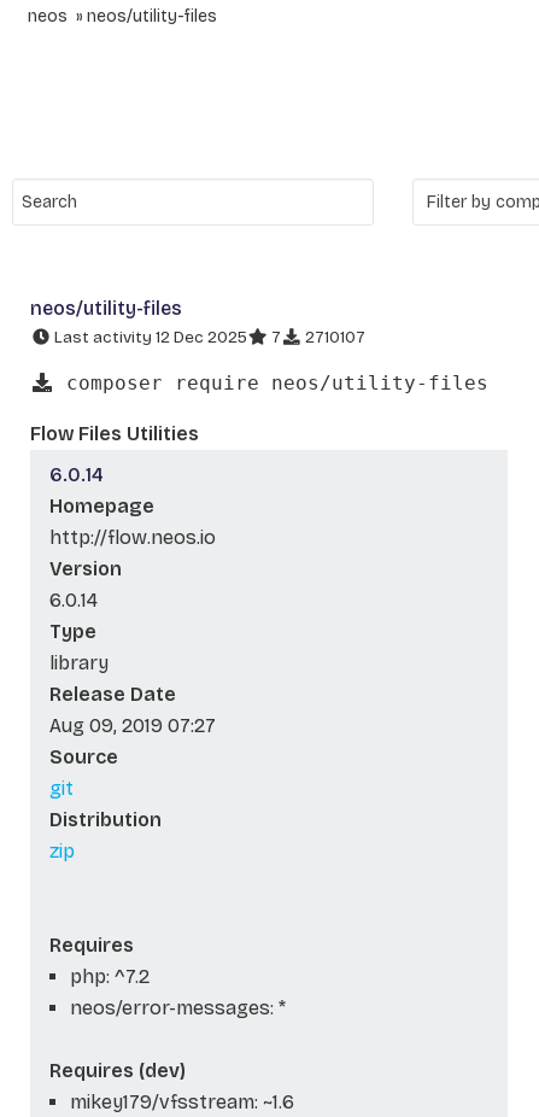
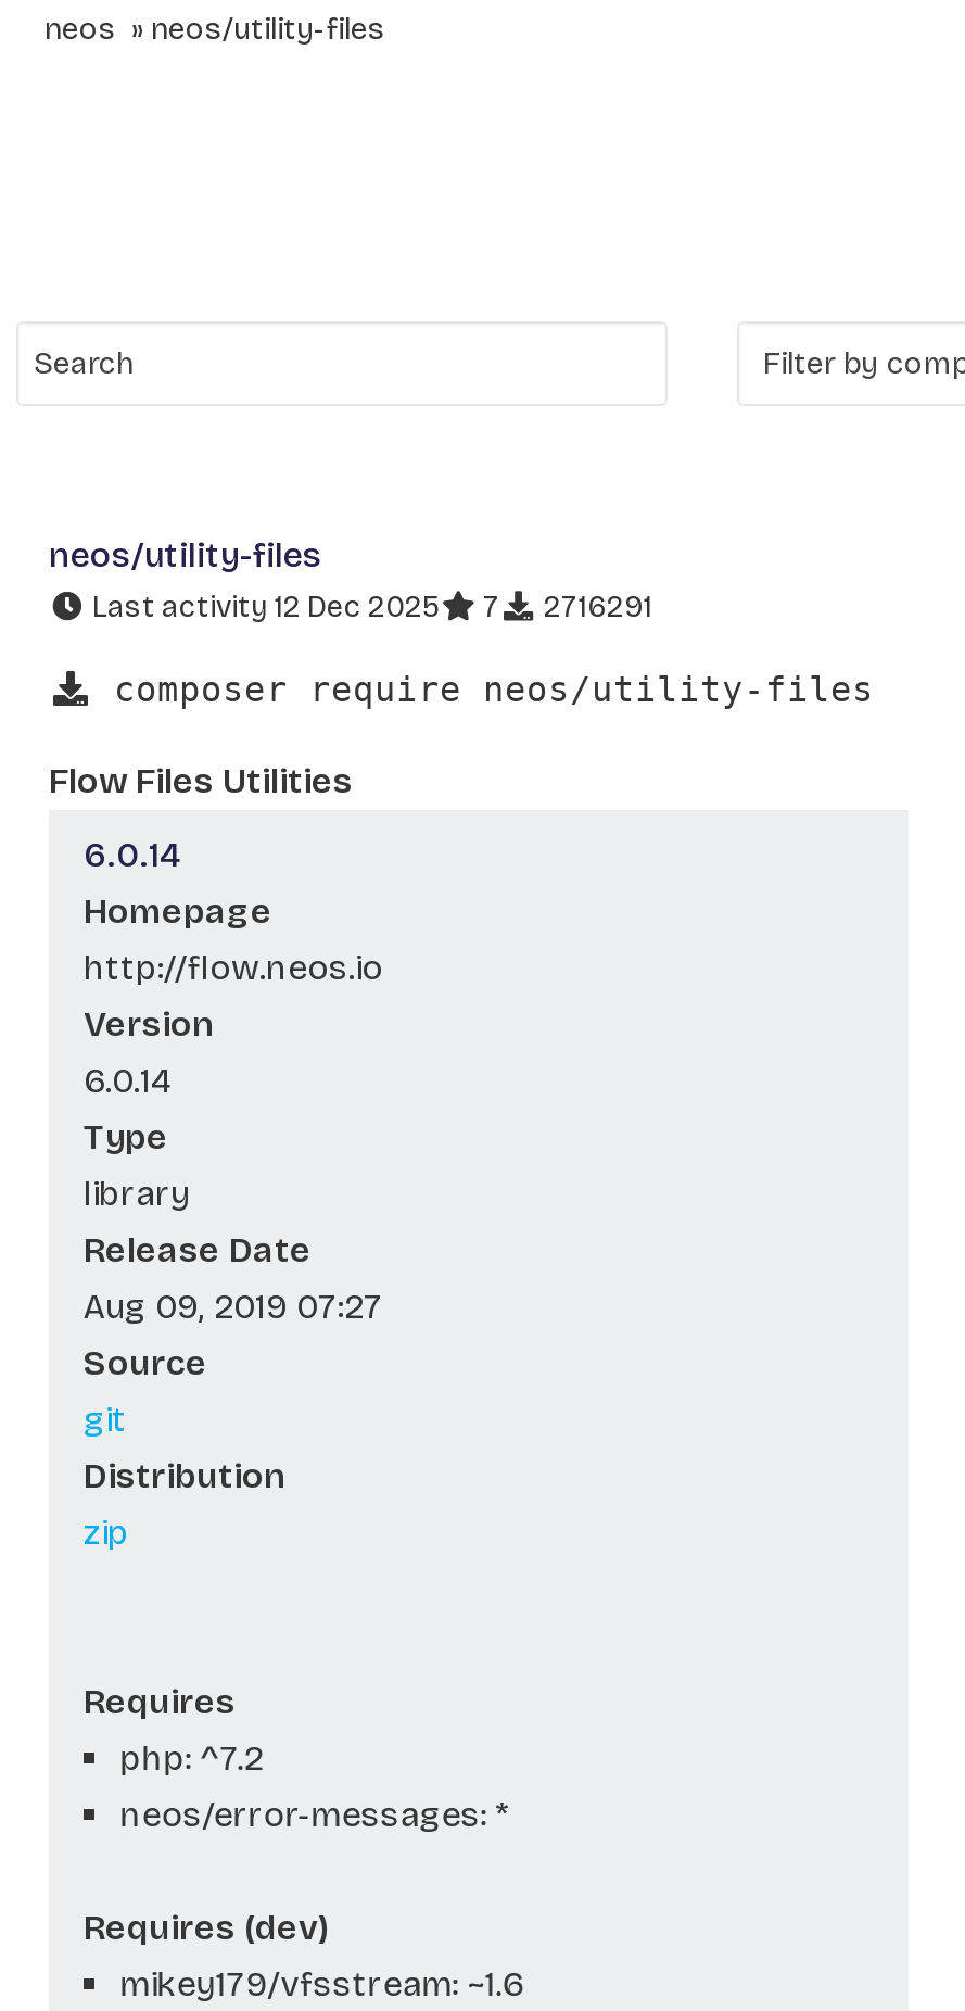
- Last activity 12 Dec 2025 7 2710107
+ Last activity 12 Dec 2025 7 2716291
